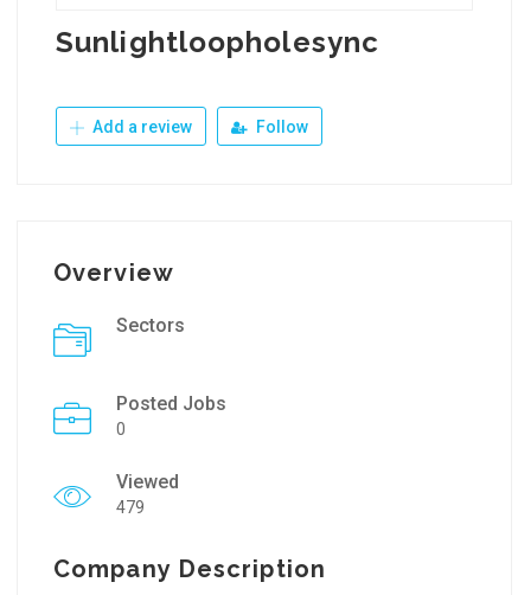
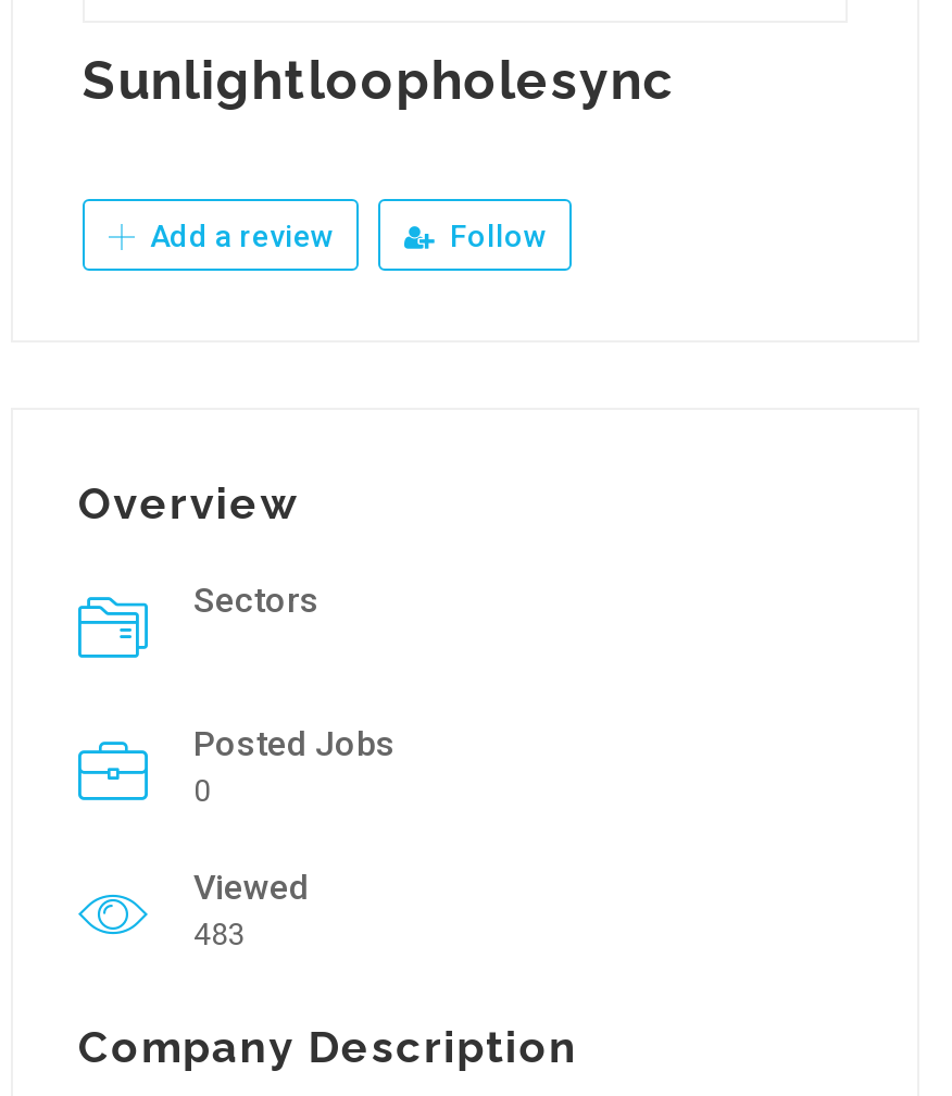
- 479
+ 483
